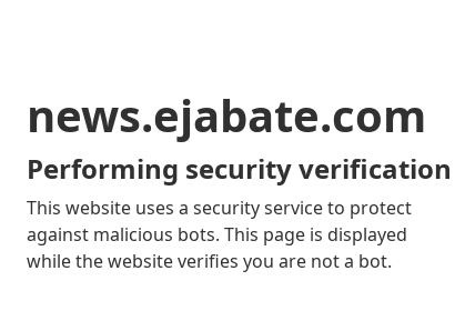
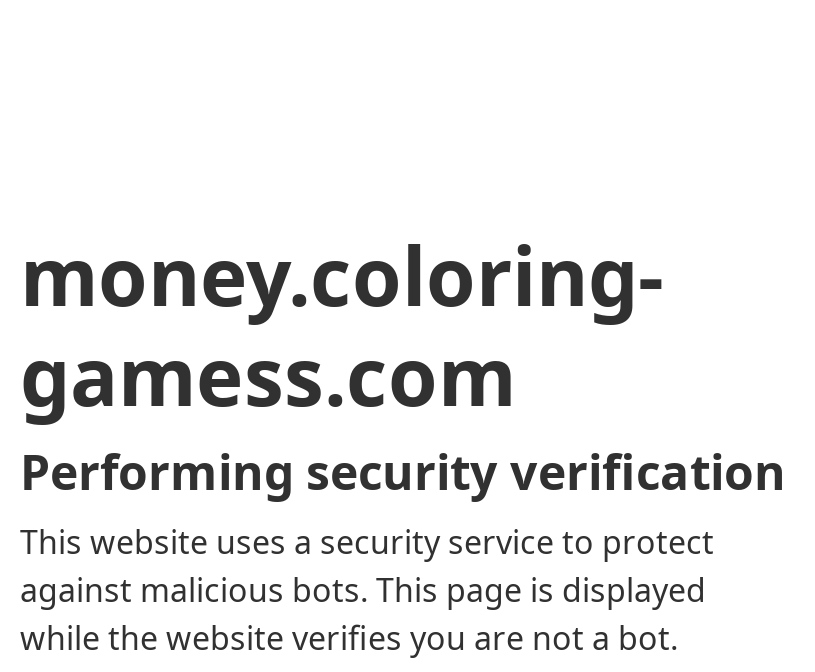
- news.ejabate.com
+ money.coloring-
+ gamess.com
